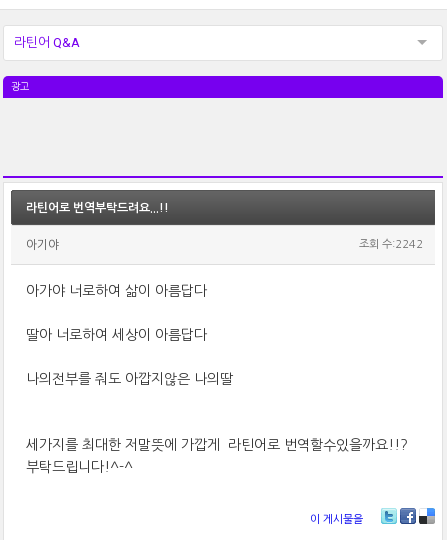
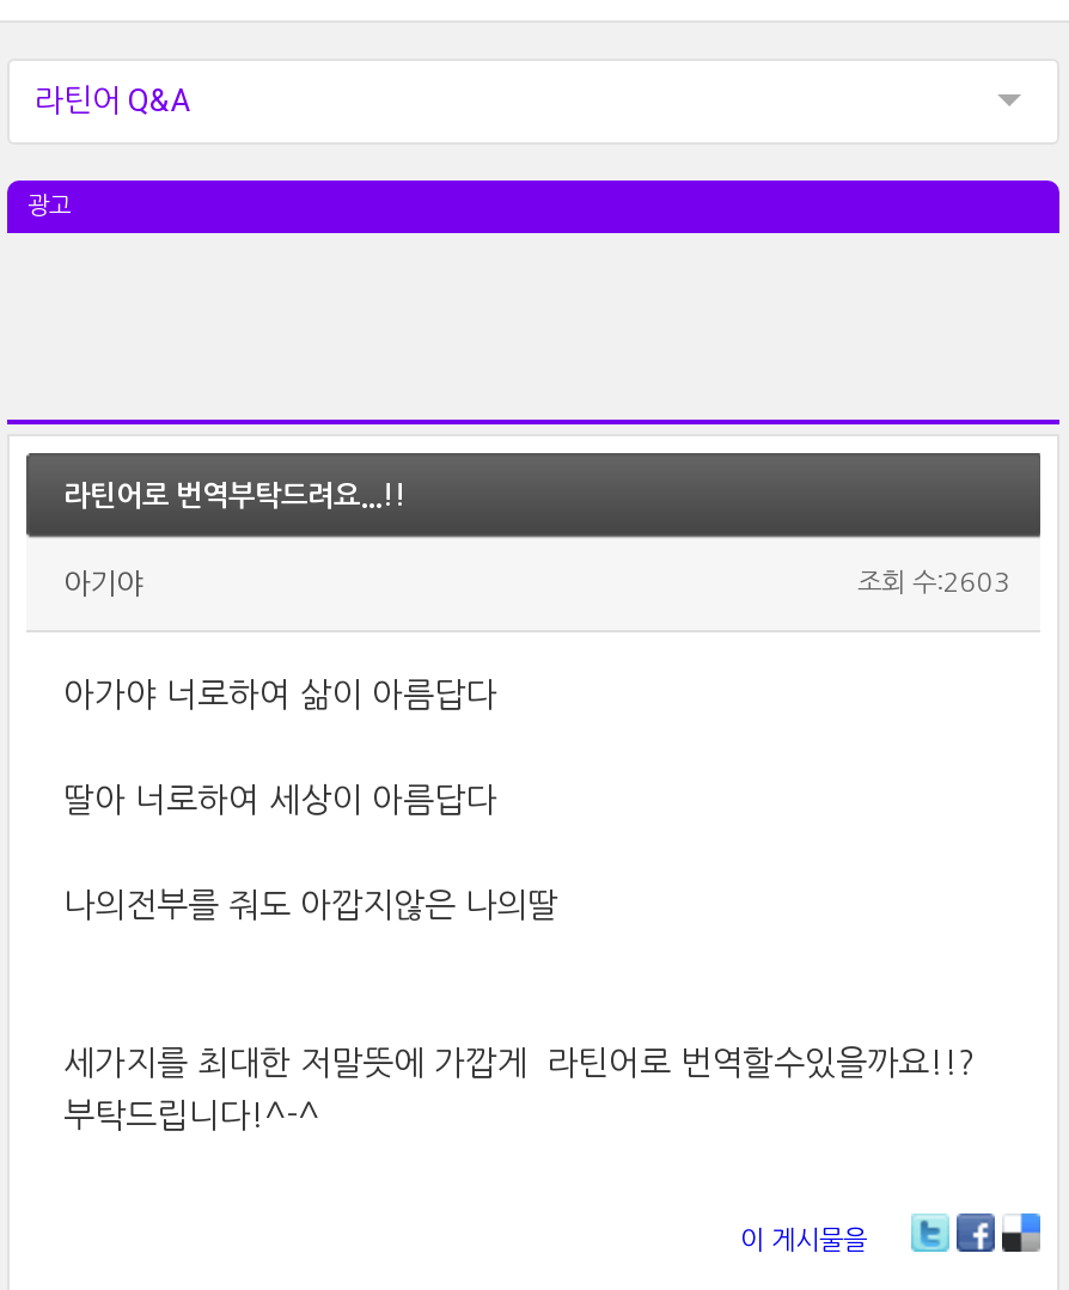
- 조회 수:2242
+ 조회 수:2603
